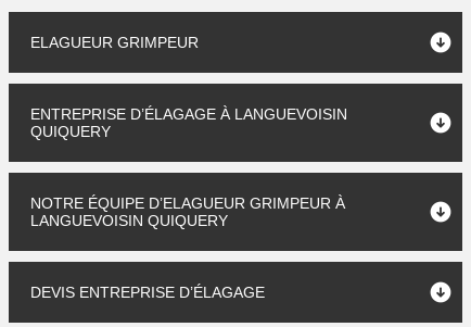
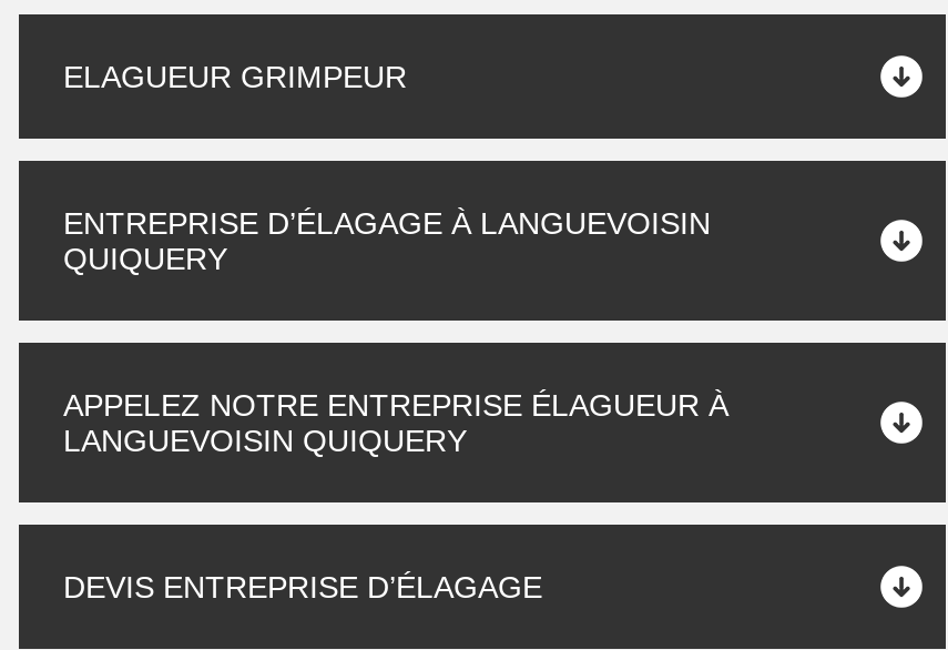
- NOTRE ÉQUIPE D’ELAGUEUR GRIMPEUR À
+ APPELEZ NOTRE ENTREPRISE ÉLAGUEUR À
